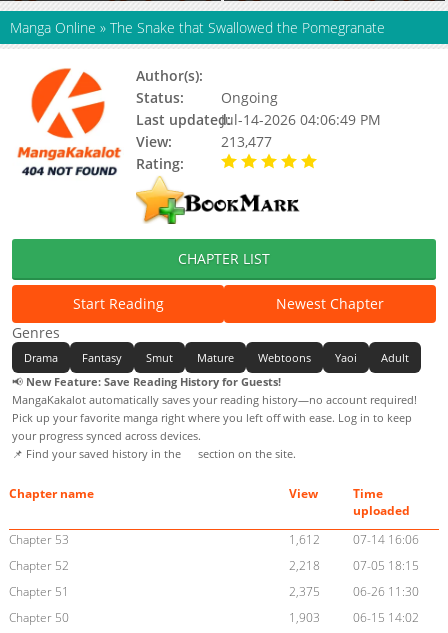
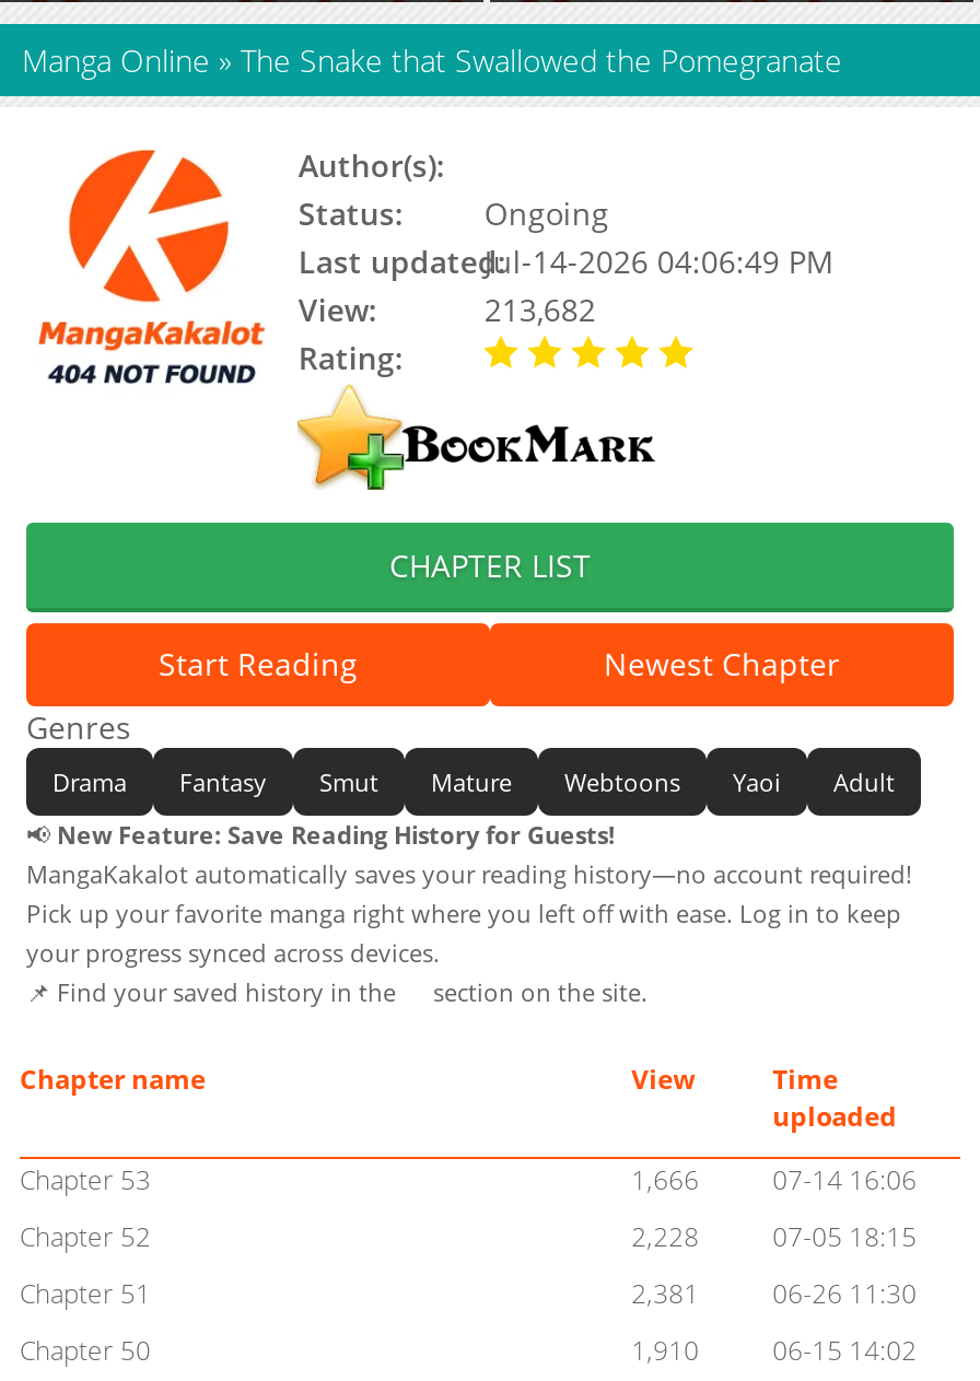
- 213,477
+ 213,682

- 1,612 07-14 16:06
+ 1,666 07-14 16:06

- 2,218 07-05 18:15
+ 2,228 07-05 18:15

- 2,375 06-26 11:30
+ 2,381 06-26 11:30

- 1,903 06-15 14:02
+ 1,910 06-15 14:02
